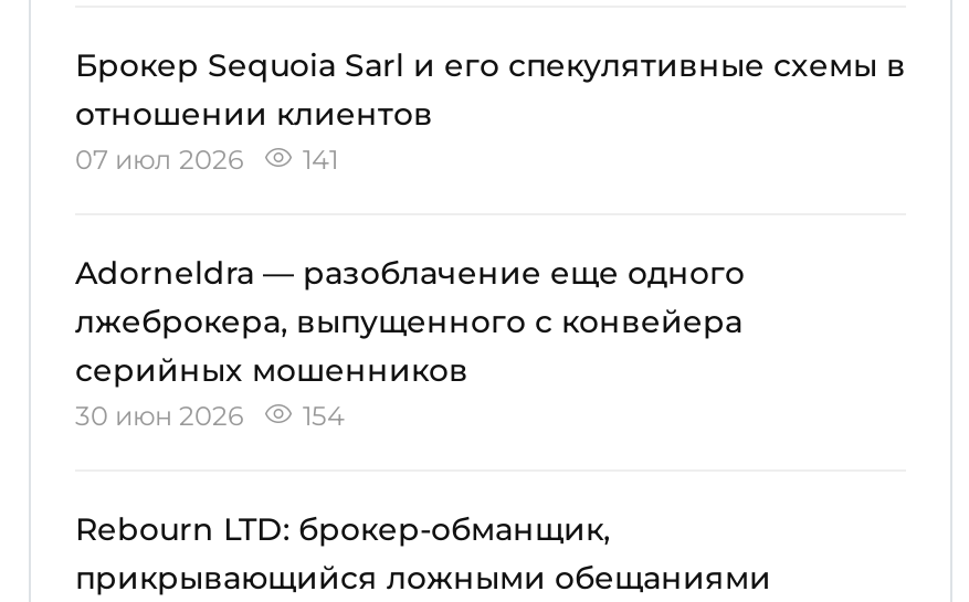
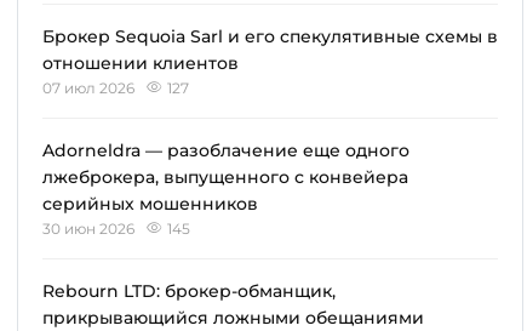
- 07 июл 2026 141
+ 07 июл 2026 127

- 30 июн 2026 154
+ 30 июн 2026 145
